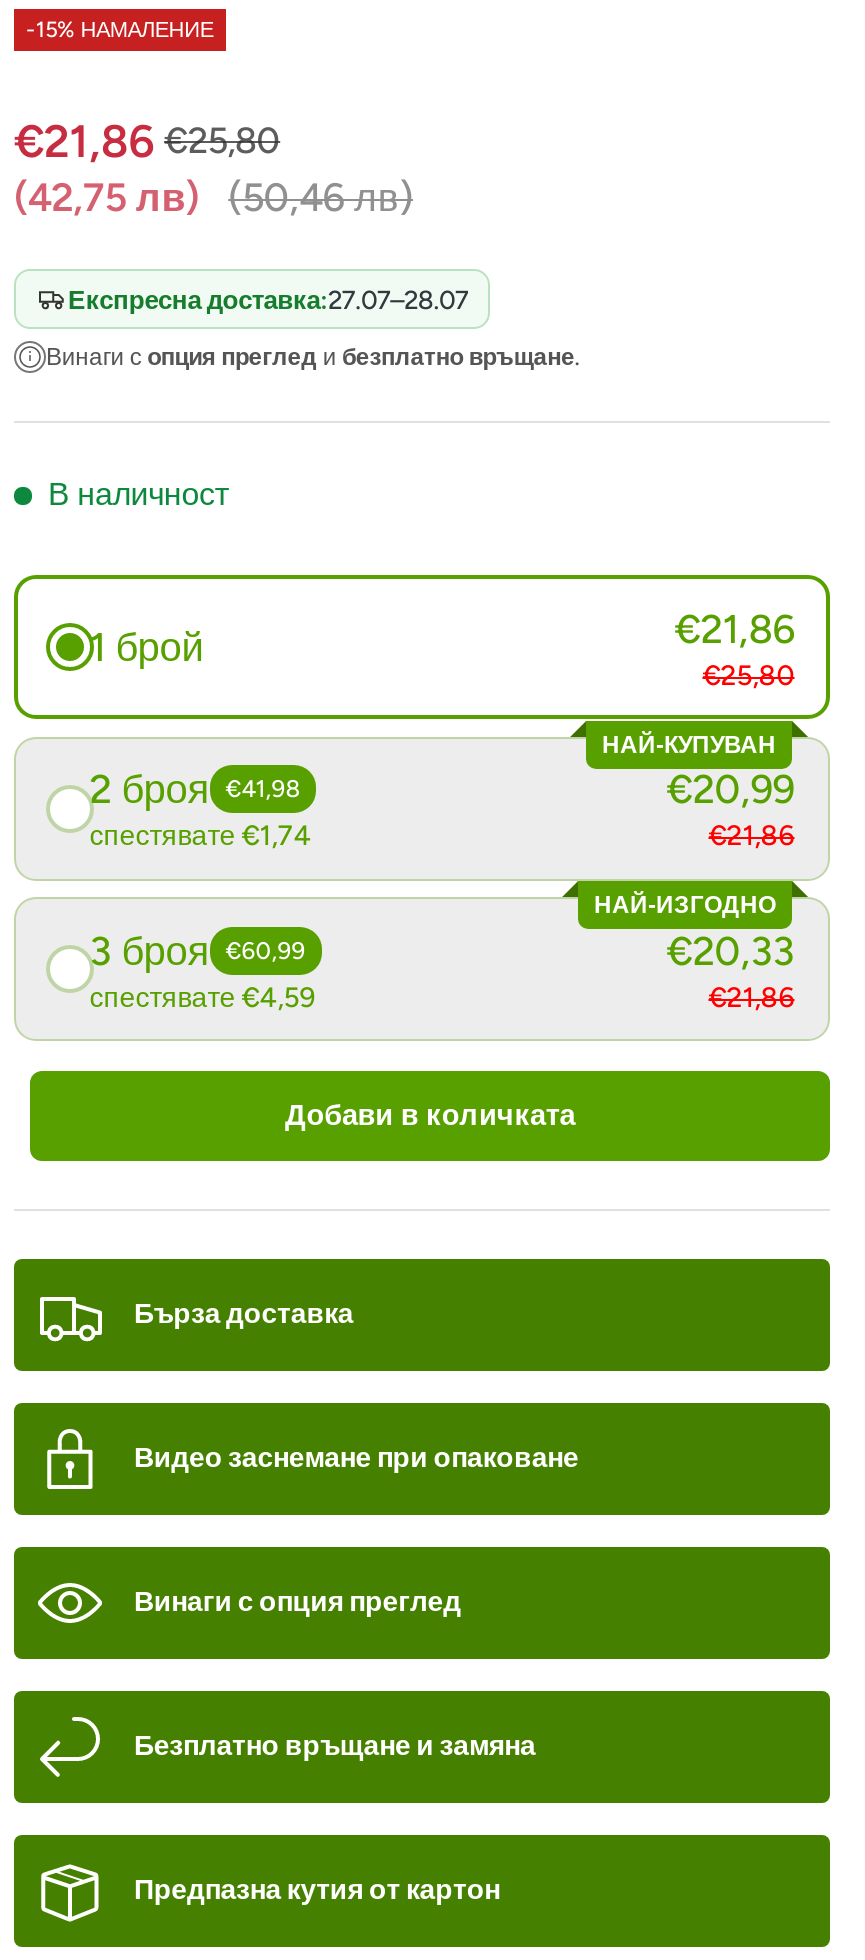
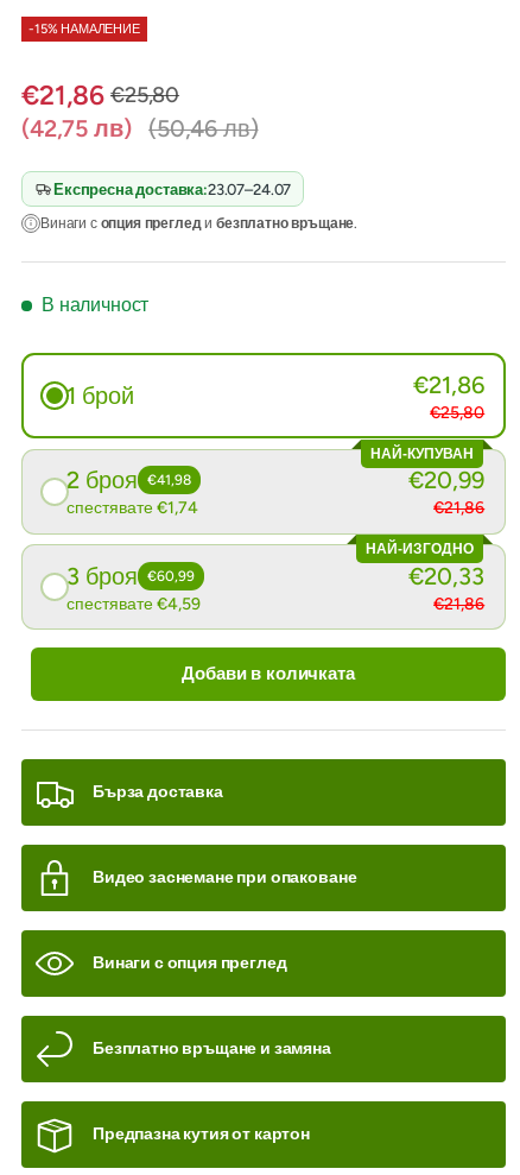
- Експресна доставка:27.07–28.07
+ Експресна доставка:23.07–24.07
